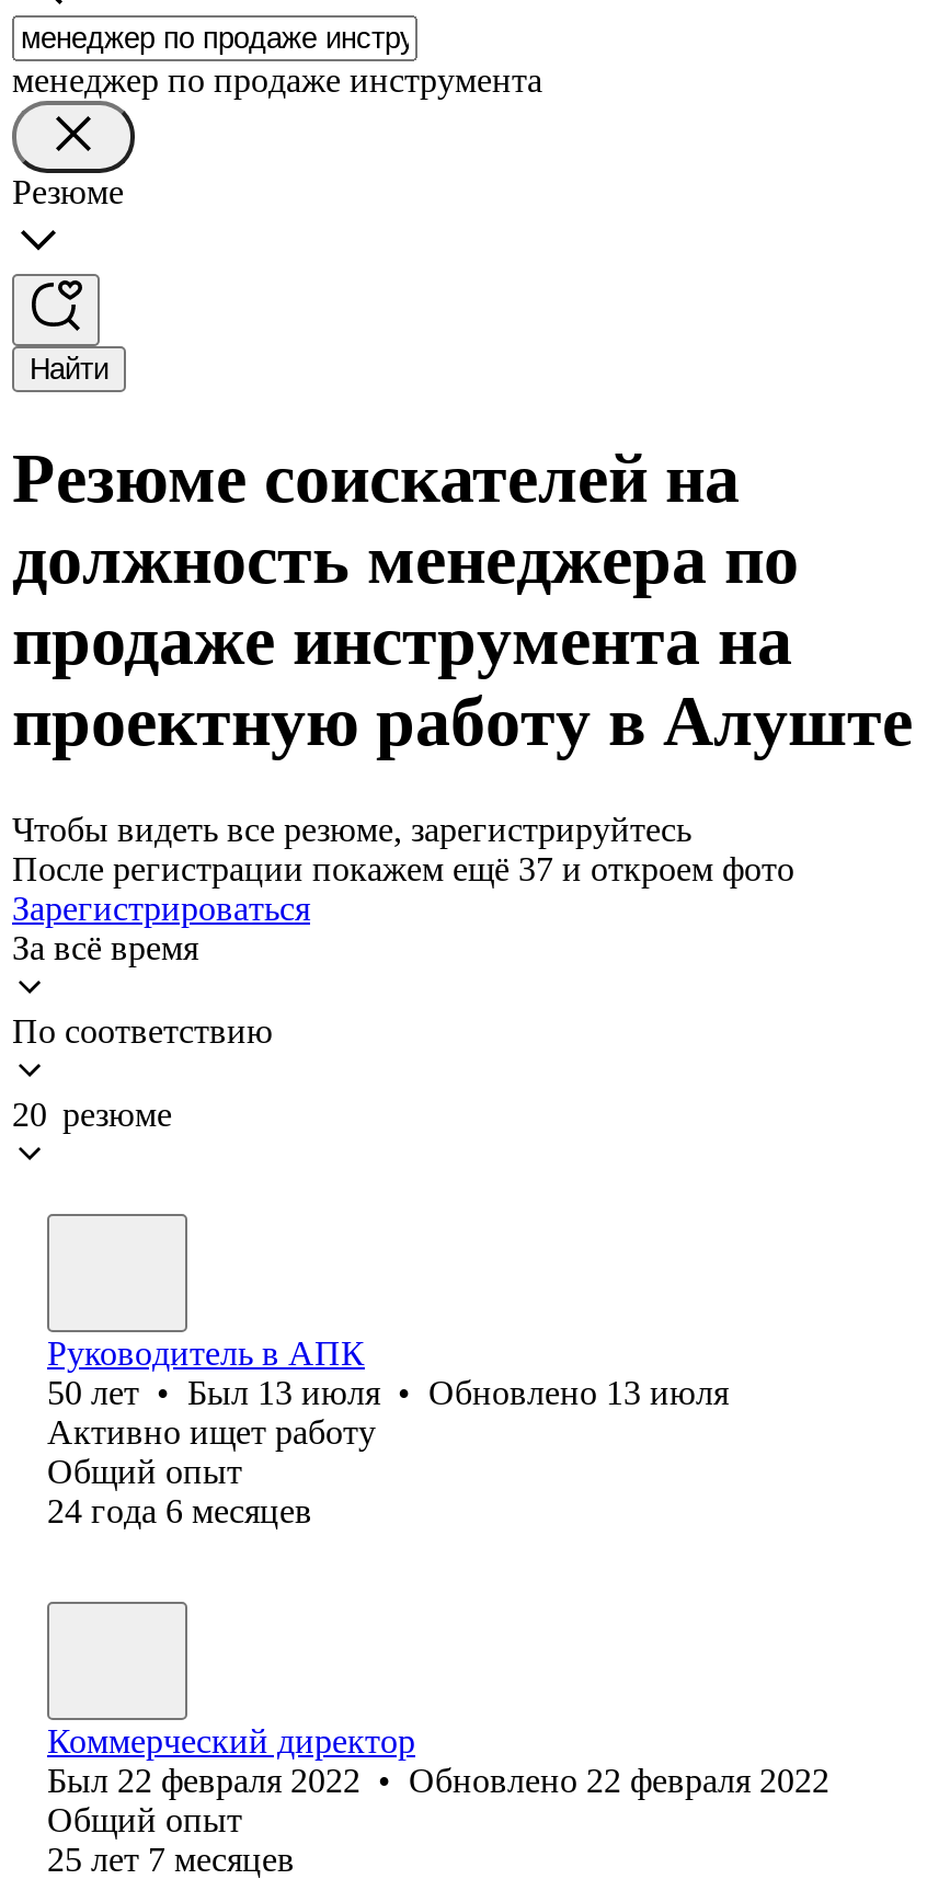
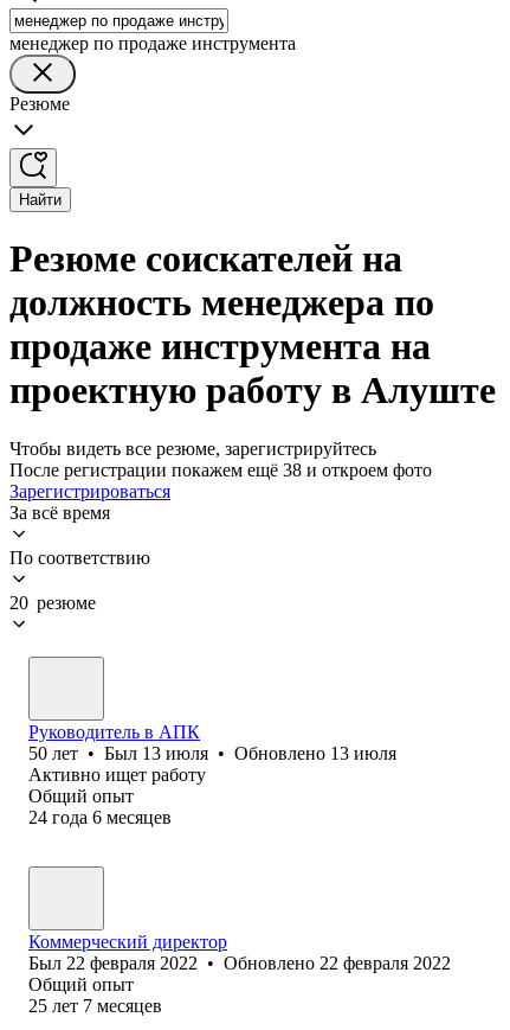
- После регистрации покажем ещё 37 и откроем фото
+ После регистрации покажем ещё 38 и откроем фото
